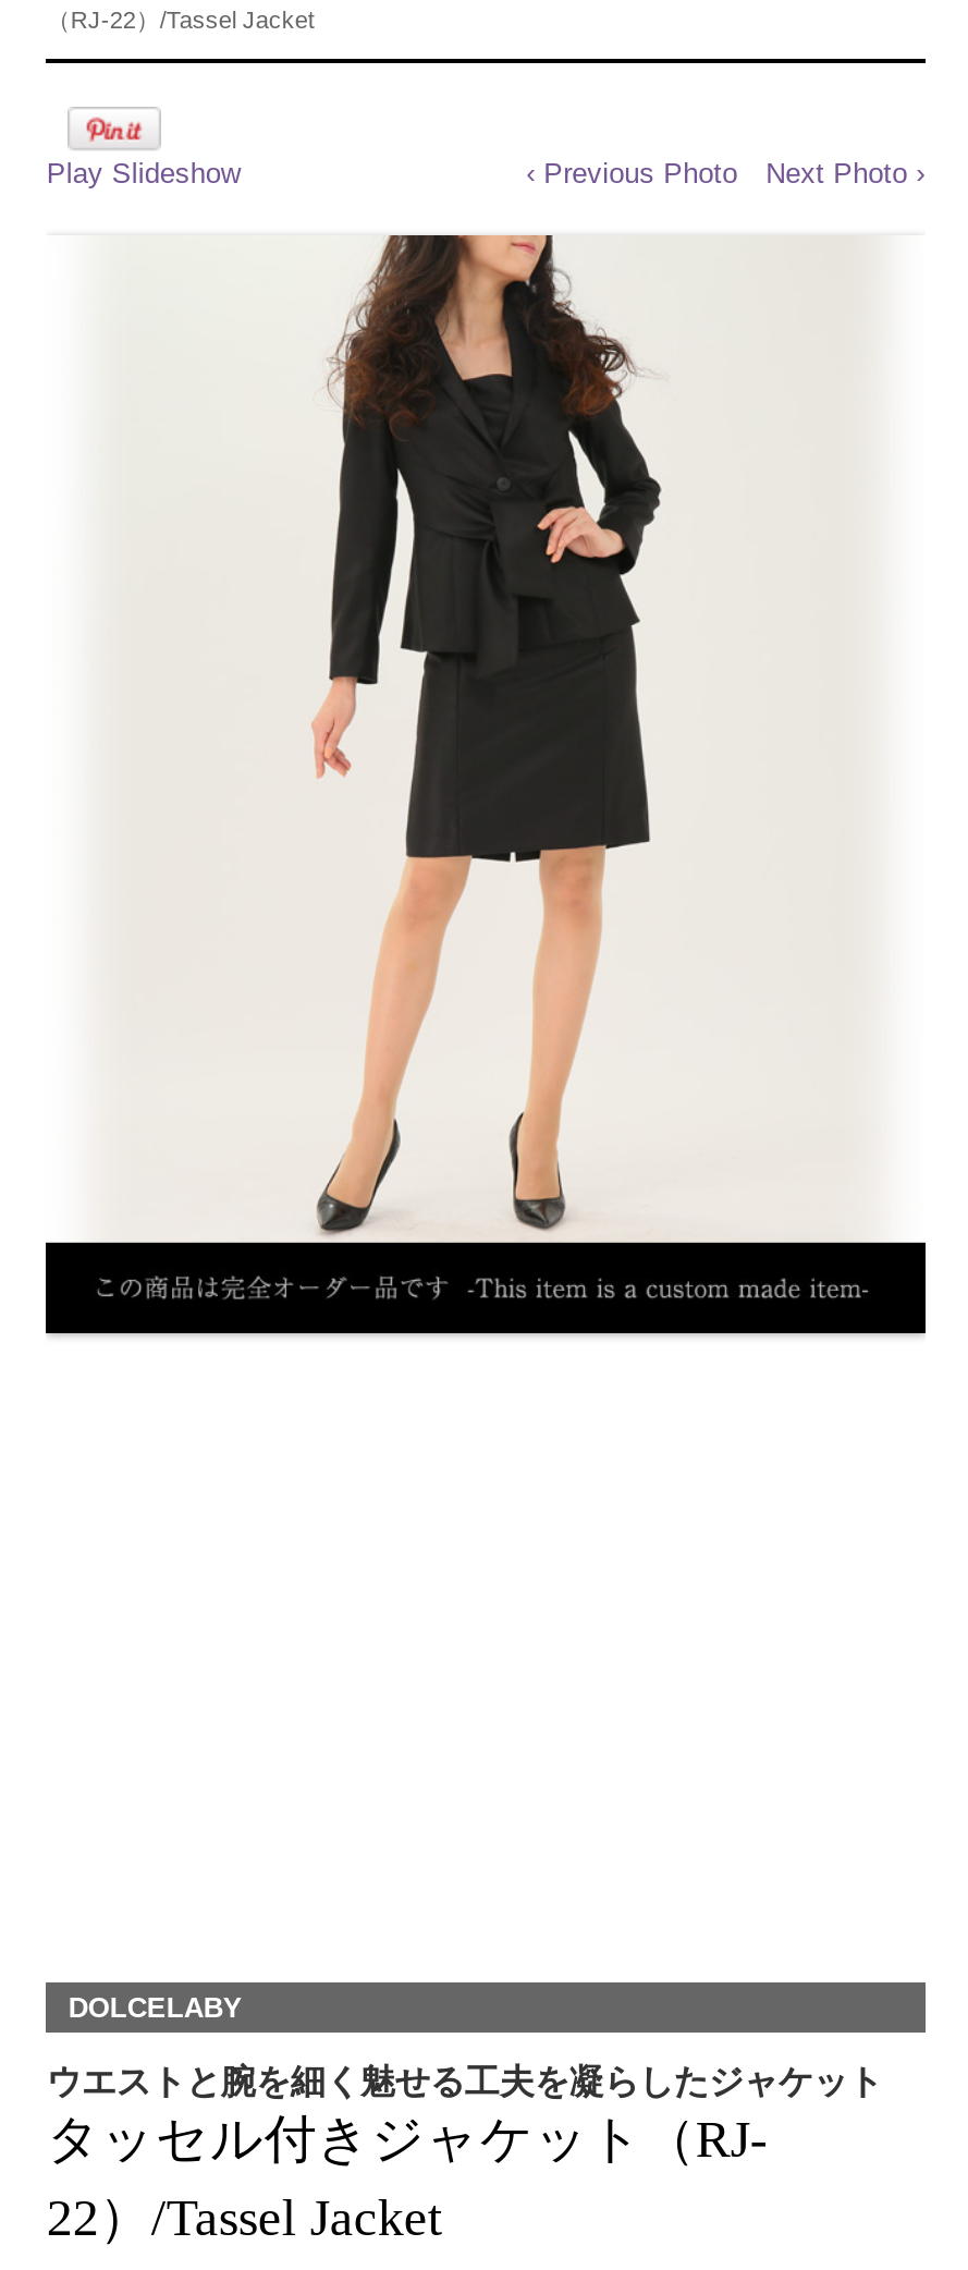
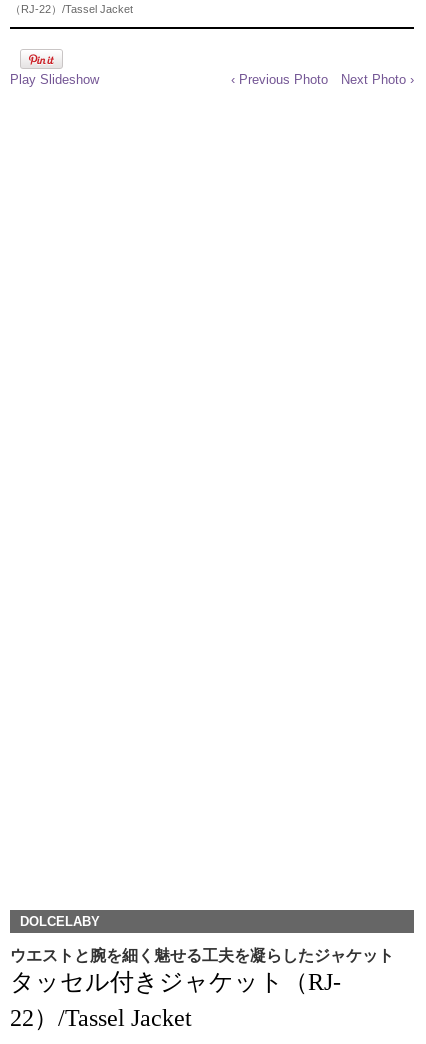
- [image]
